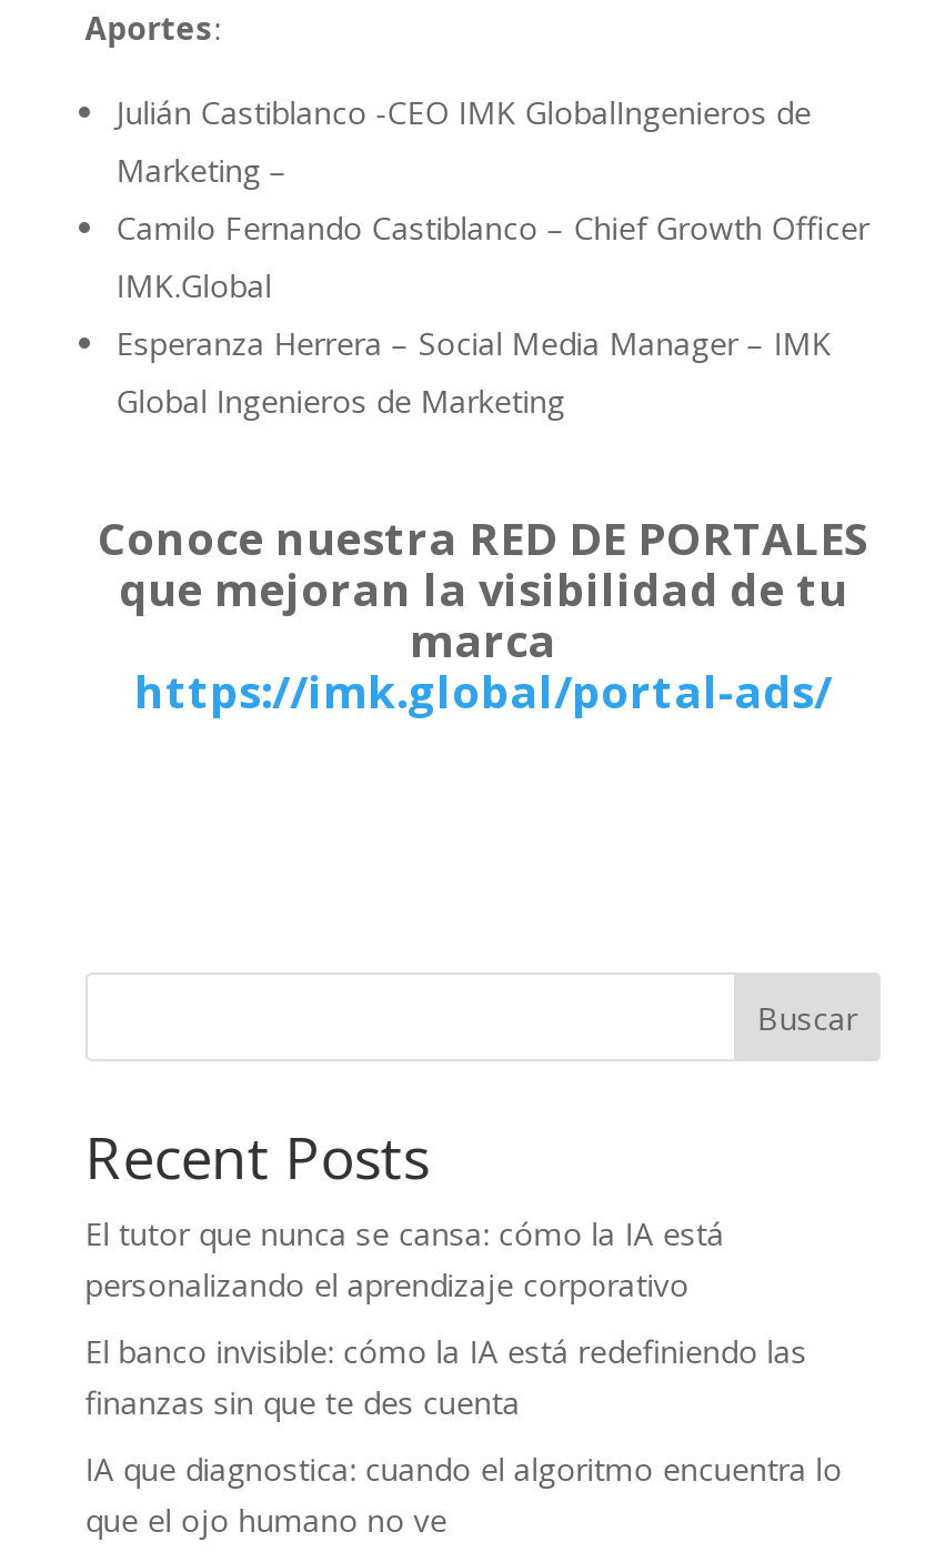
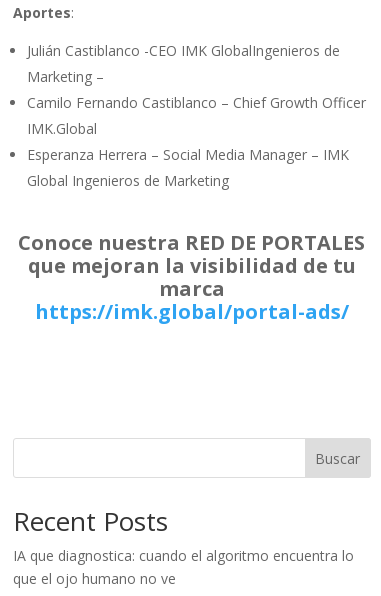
- El tutor que nunca se cansa: cómo la IA está
- personalizando el aprendizaje corporativo
- El banco invisible: cómo la IA está redefiniendo las
- finanzas sin que te des cuenta
